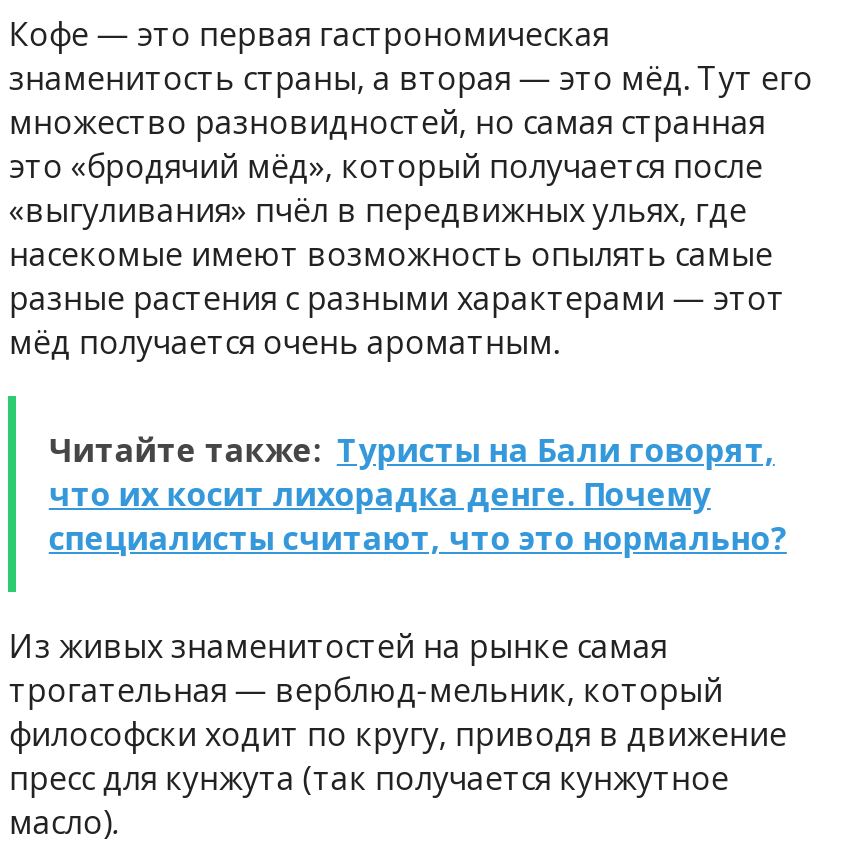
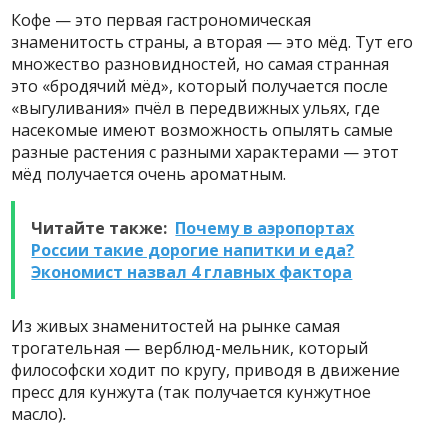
- Читайте также: Туристы на Бали говорят,
- что их косит лихорадка денге. Почему
- специалисты считают, что это нормально?
+ Читайте также: Почему в аэропортах
+ России такие дорогие напитки и еда?
+ Экономист назвал 4 главных фактора
